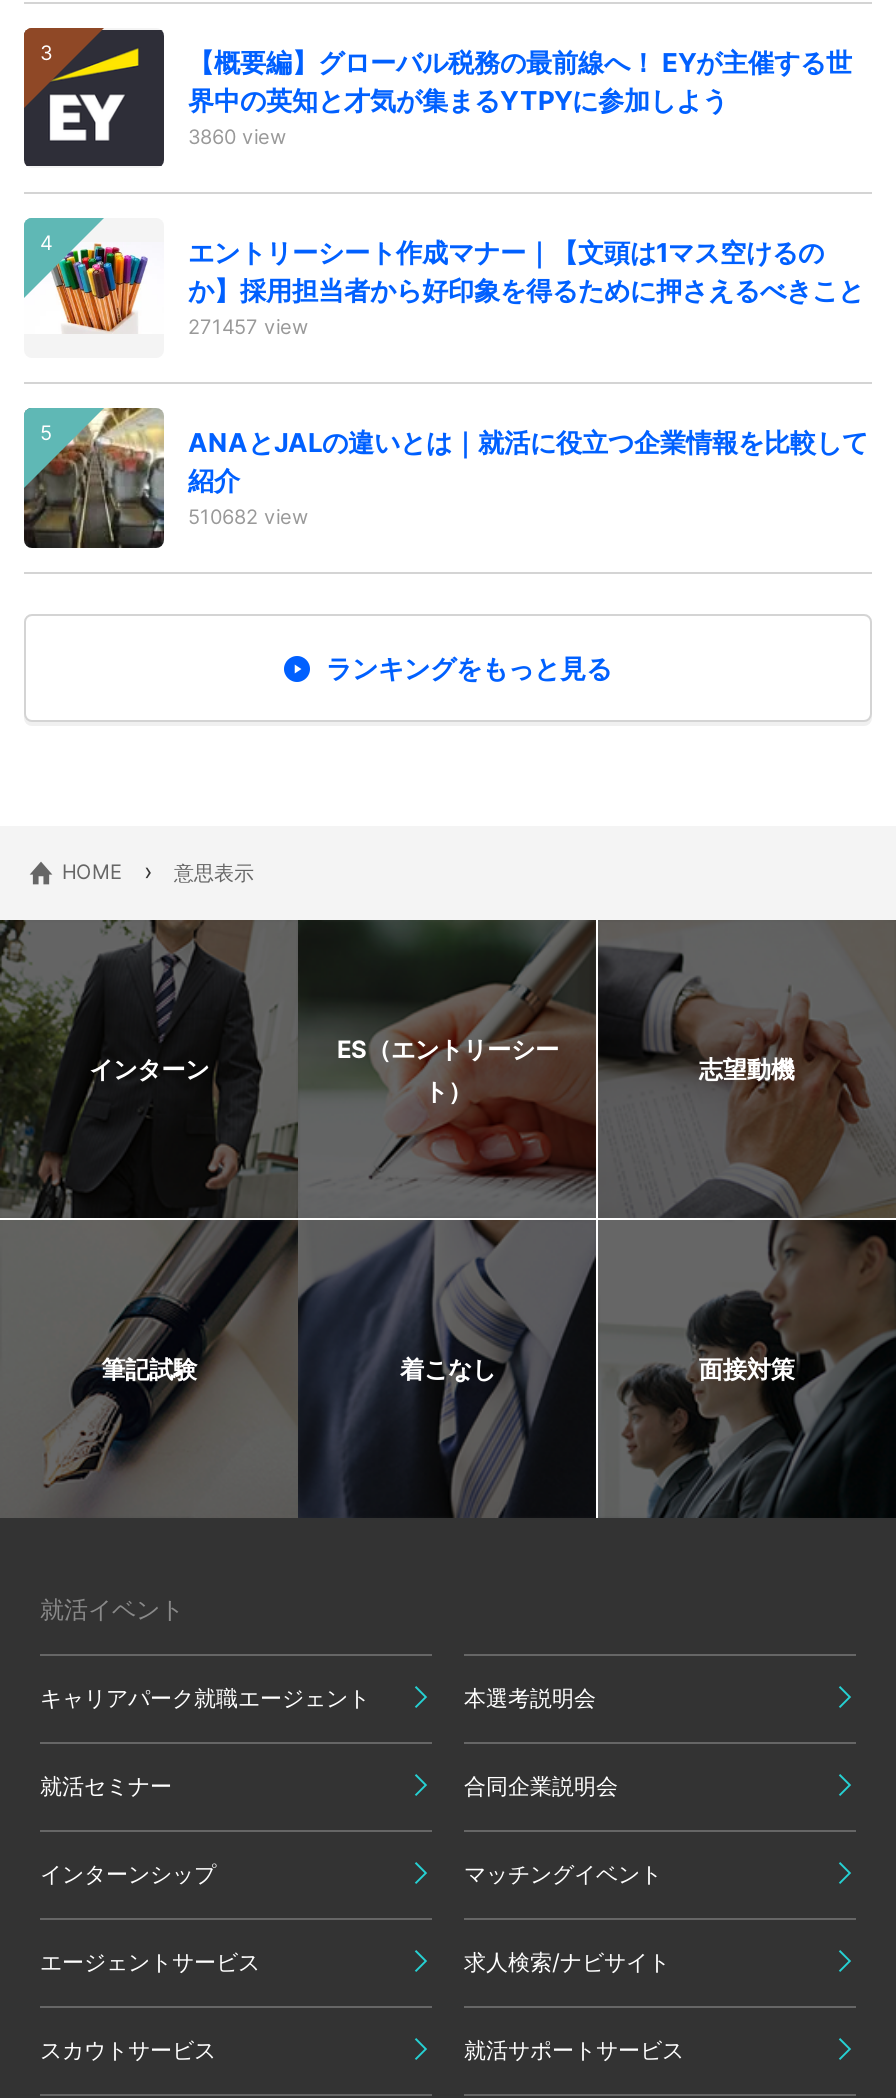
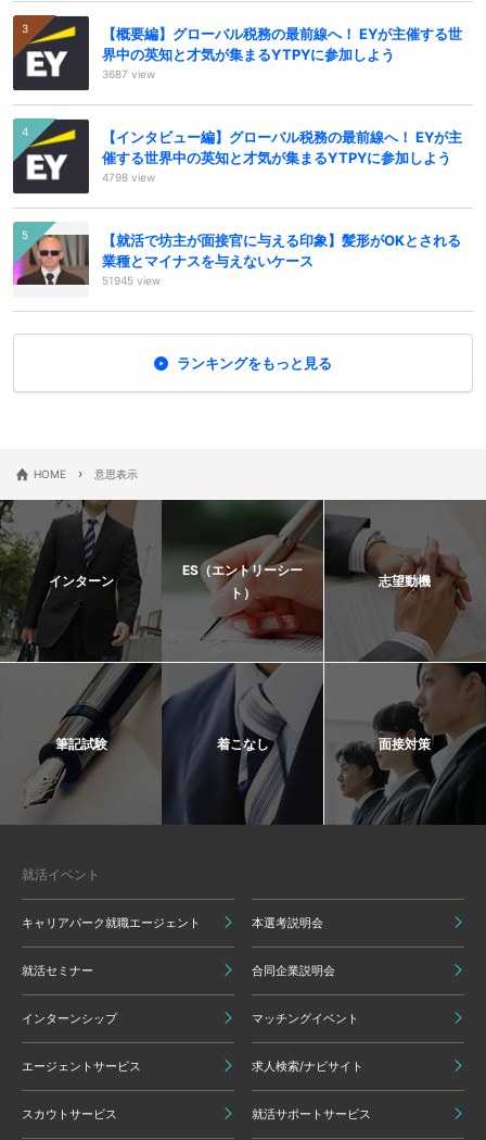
- 3860 view
+ 3687 view

- [image]
- エントリーシート作成マナー｜【文頭は1マス空けるの
- か】採用担当者から好印象を得るために押さえるべきこと
- 271457 view
+ [image]
+ 【インタビュー編】グローバル税務の最前線へ！ EYが主
+ 催する世界中の英知と才気が集まるYTPYに参加しよう
+ 4798 view

- [image]
- ANAとJALの違いとは｜就活に役立つ企業情報を比較して
- 紹介
- 510682 view
+ [image]
+ 【就活で坊主が面接官に与える印象】髪形がOKとされる
+ 業種とマイナスを与えないケース
+ 51945 view
